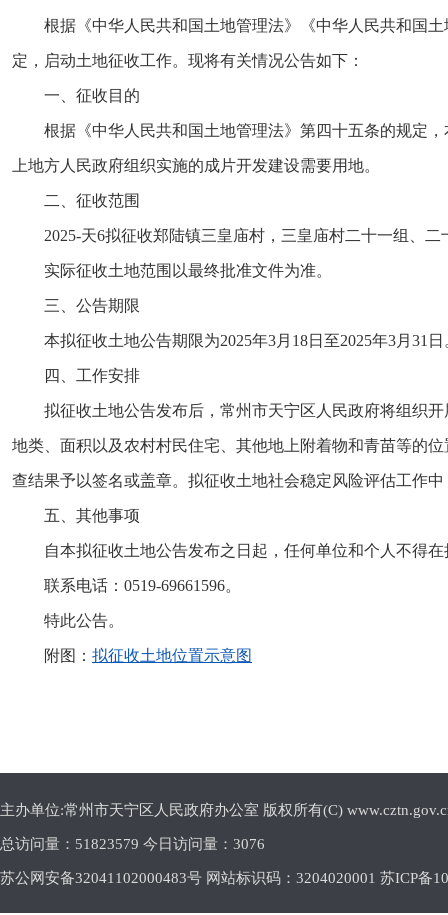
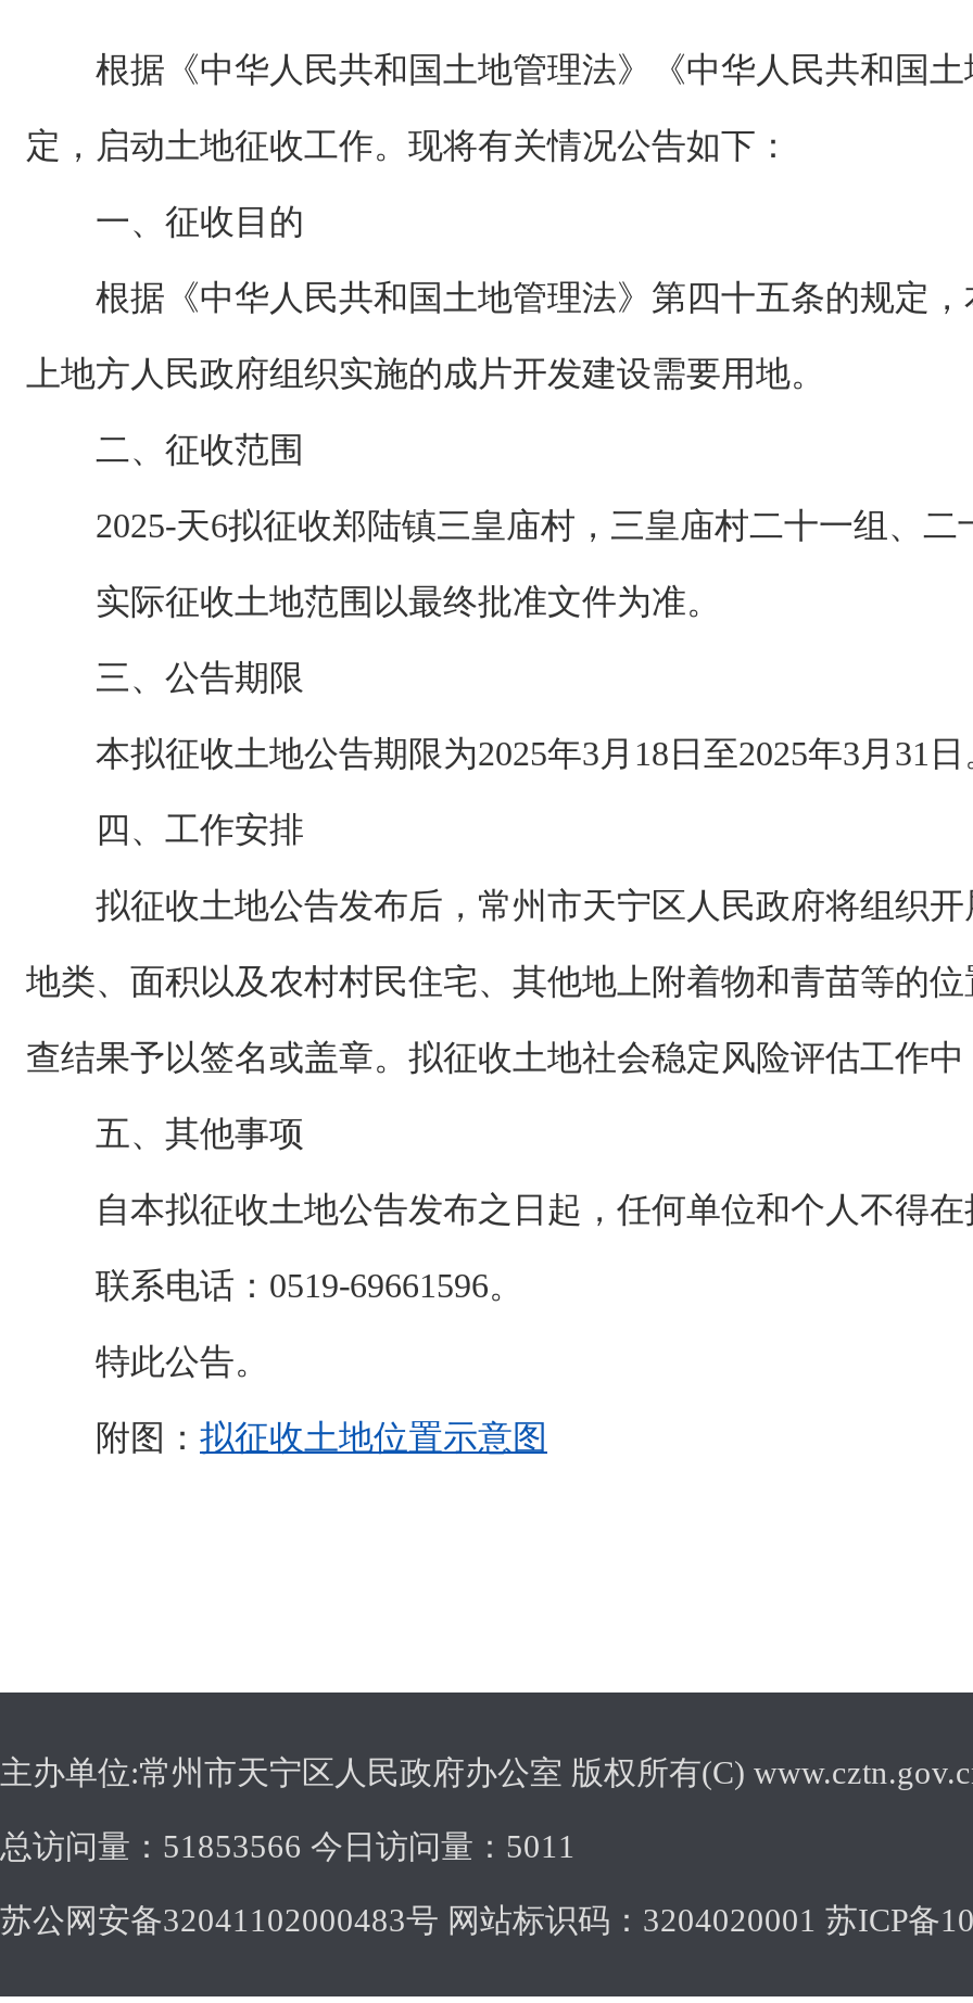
- 总访问量：51823579 今日访问量：3076
+ 总访问量：51853566 今日访问量：5011
